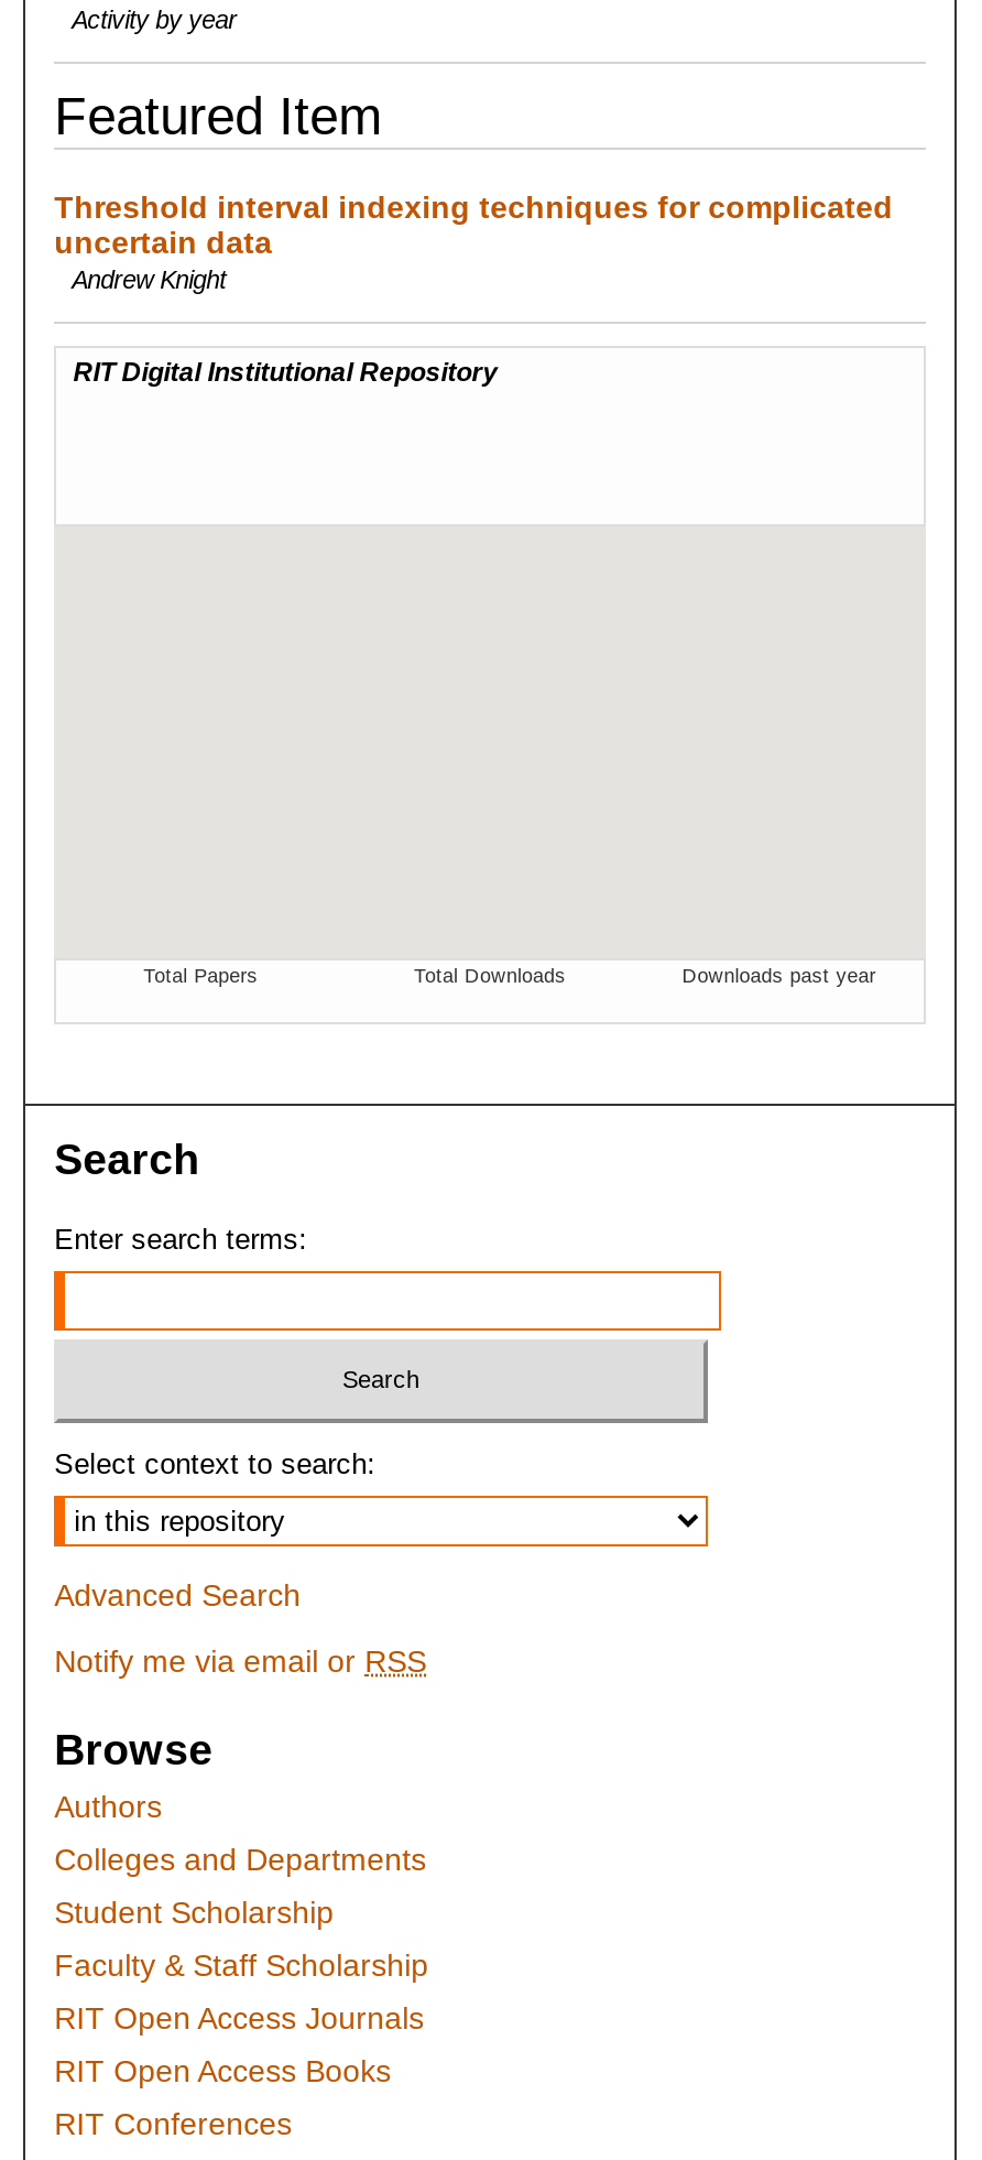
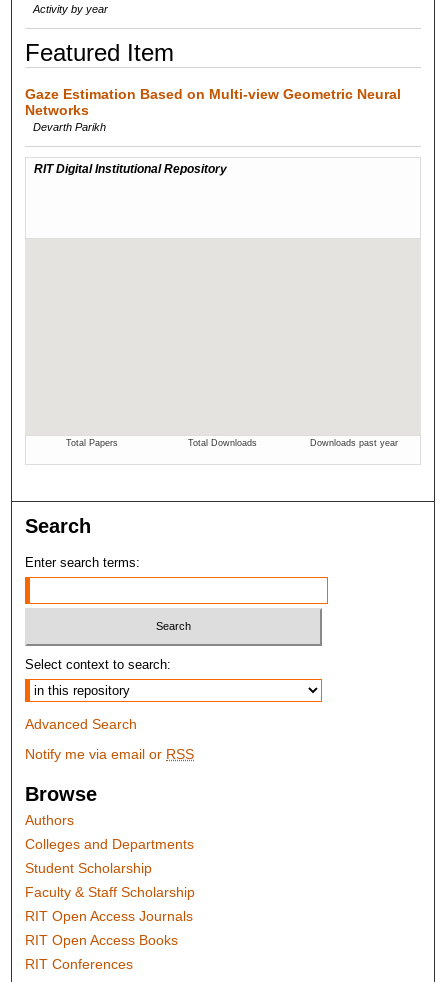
- Threshold interval indexing techniques for complicated
- uncertain data
- Andrew Knight
+ Gaze Estimation Based on Multi-view Geometric Neural
+ Networks
+ Devarth Parikh
